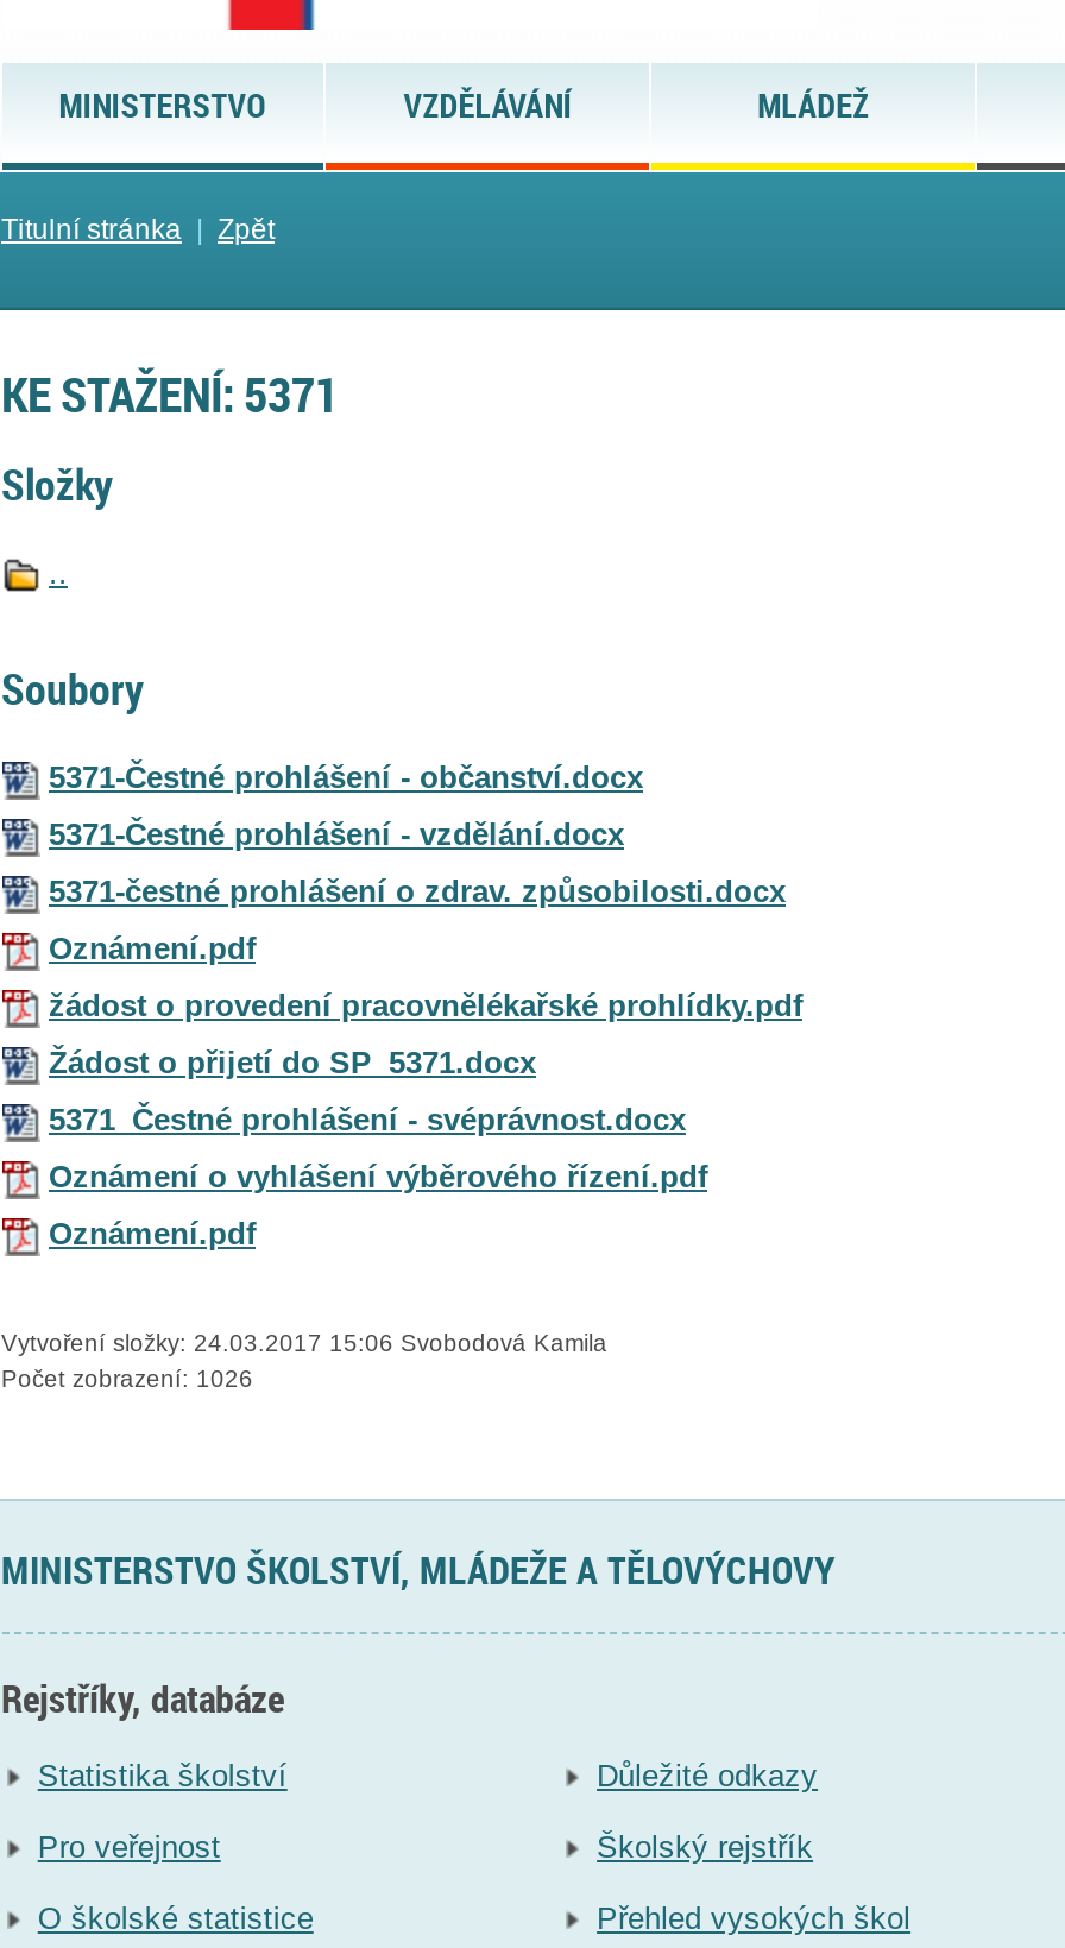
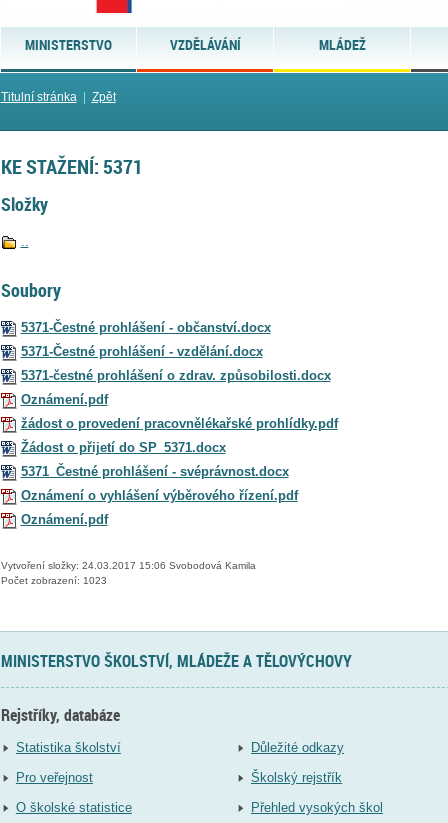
- Počet zobrazení: 1026
+ Počet zobrazení: 1023
